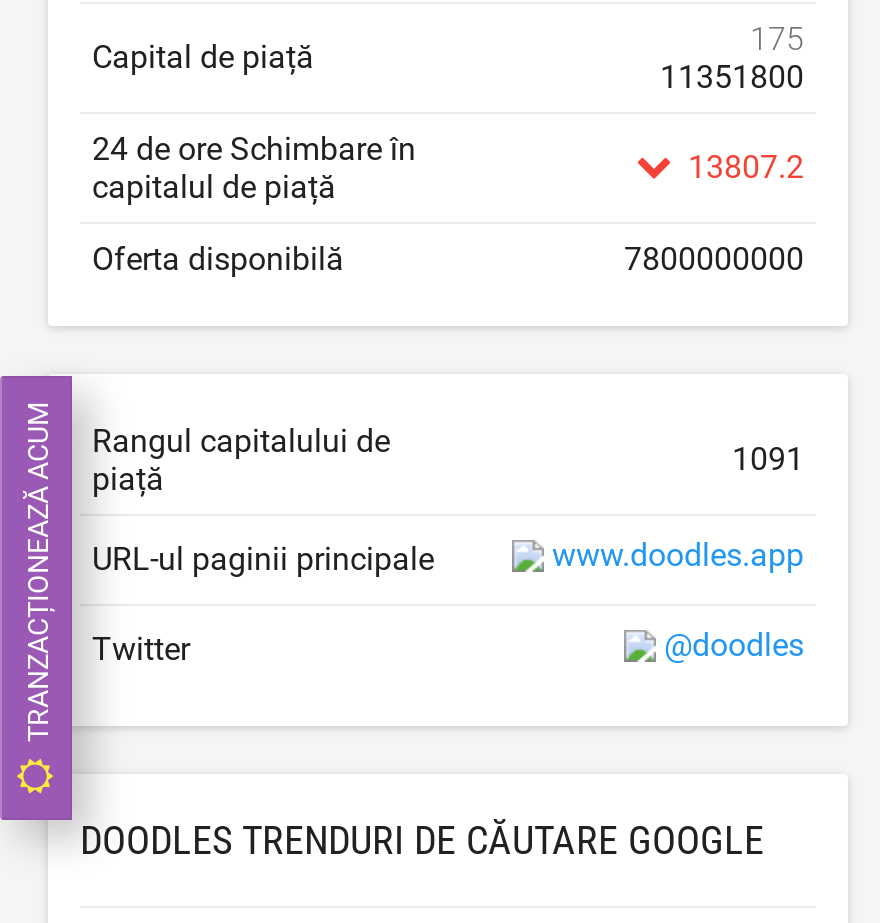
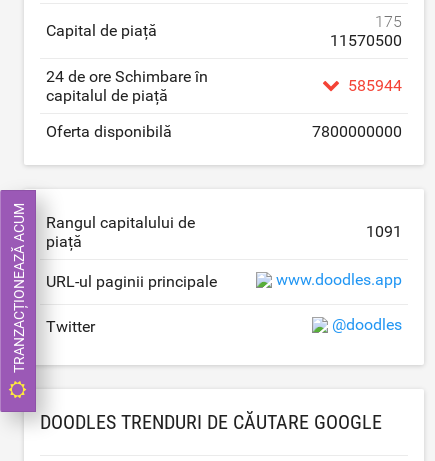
- 11351800
+ 11570500

- 13807.2
+ 585944
